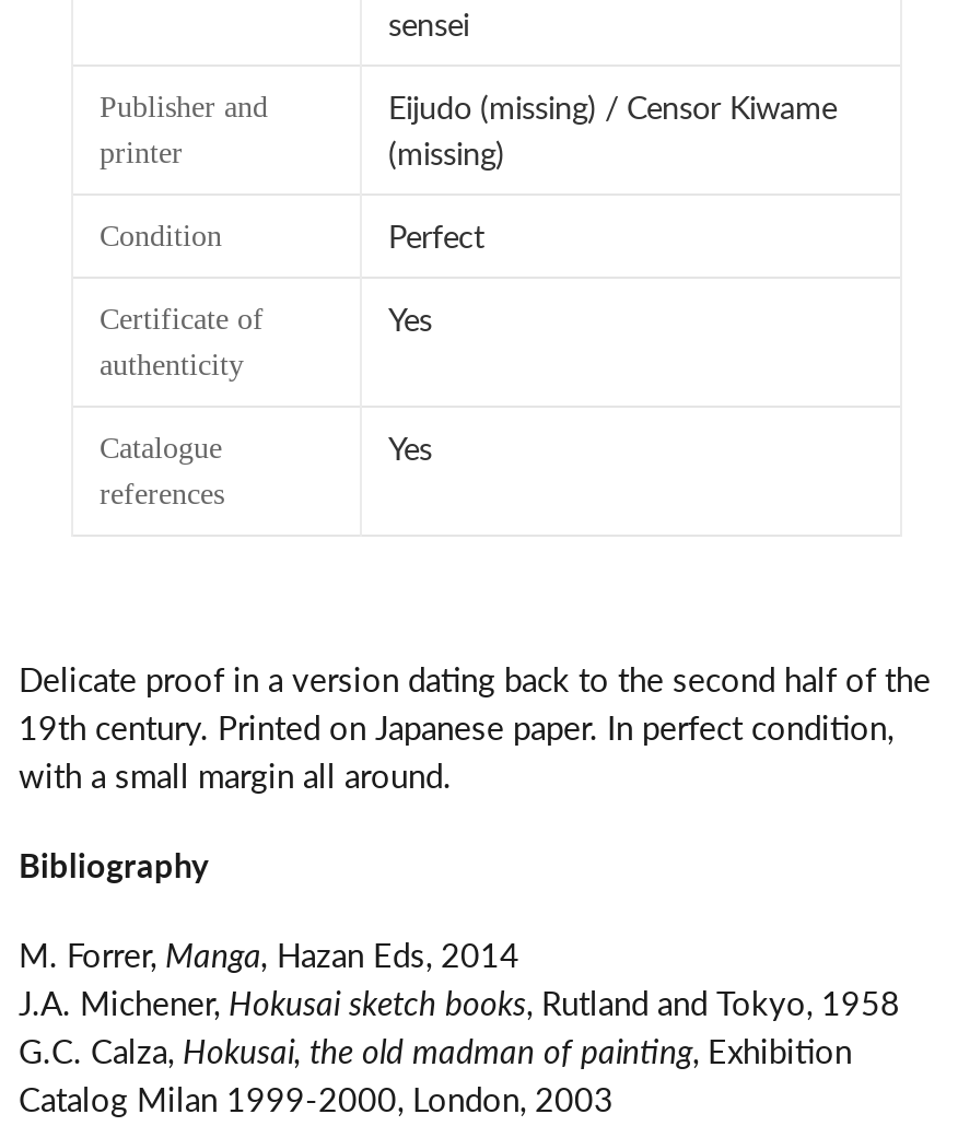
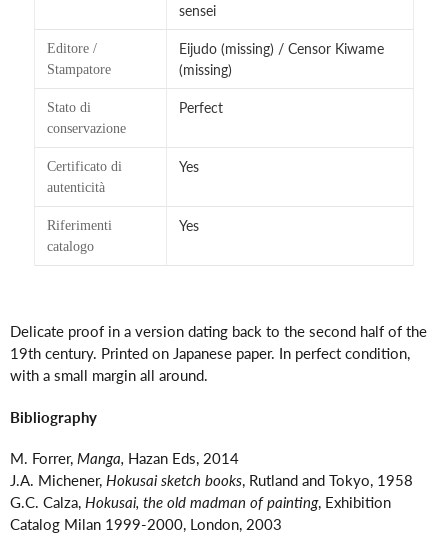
- Publisher and
- printer
+ Editore /
+ Stampatore

- Condition
+ Stato di
+ conservazione

- Certificate of
- authenticity
+ Certificato di
+ autenticità

- Catalogue
- references
+ Riferimenti
+ catalogo
